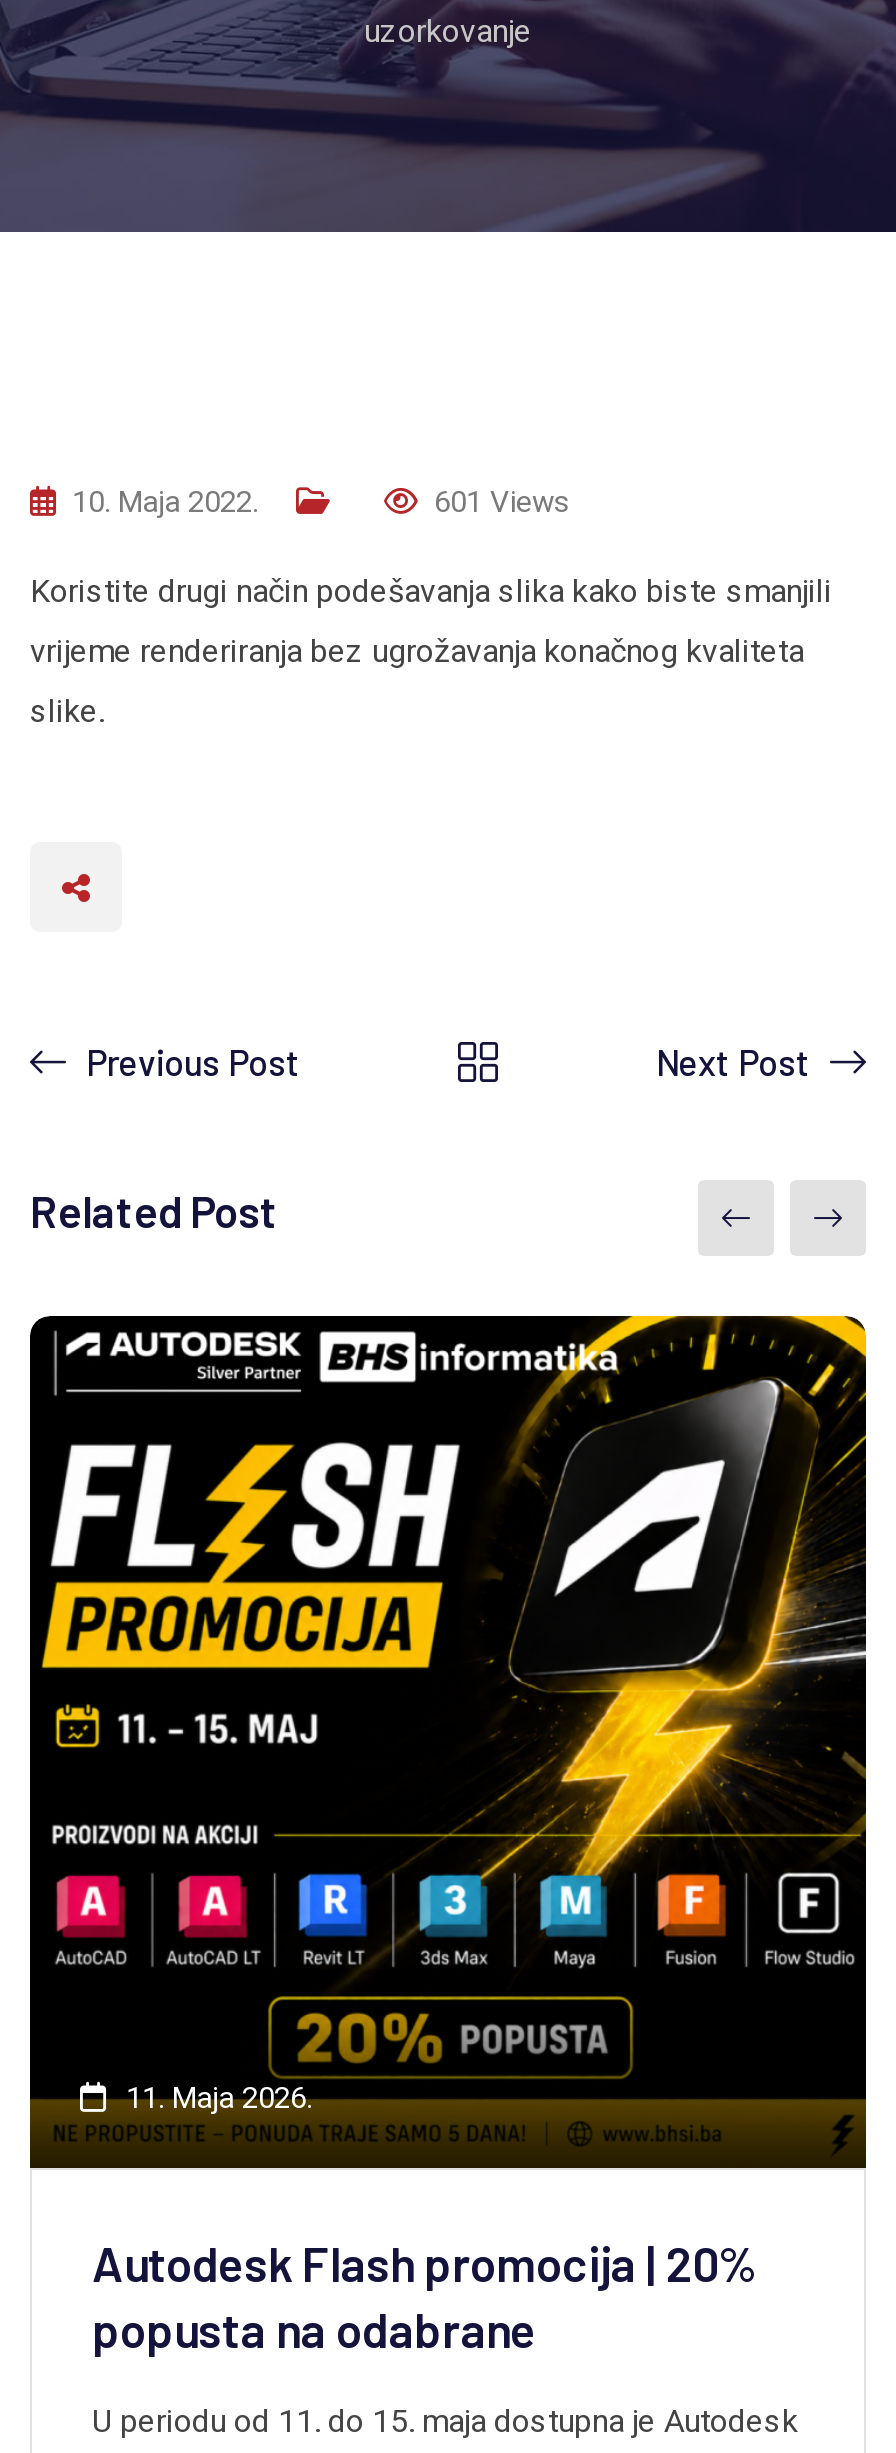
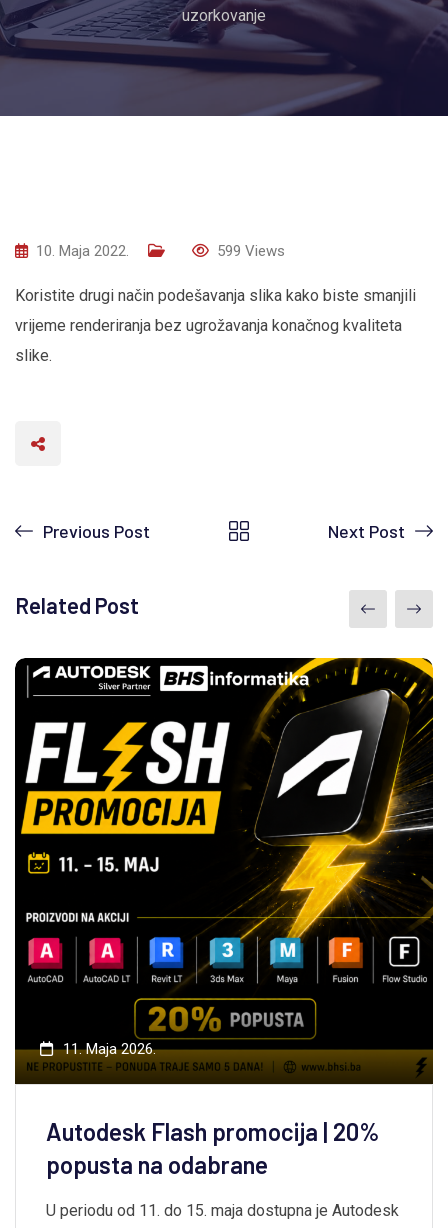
- 601 Views
+ 599 Views
